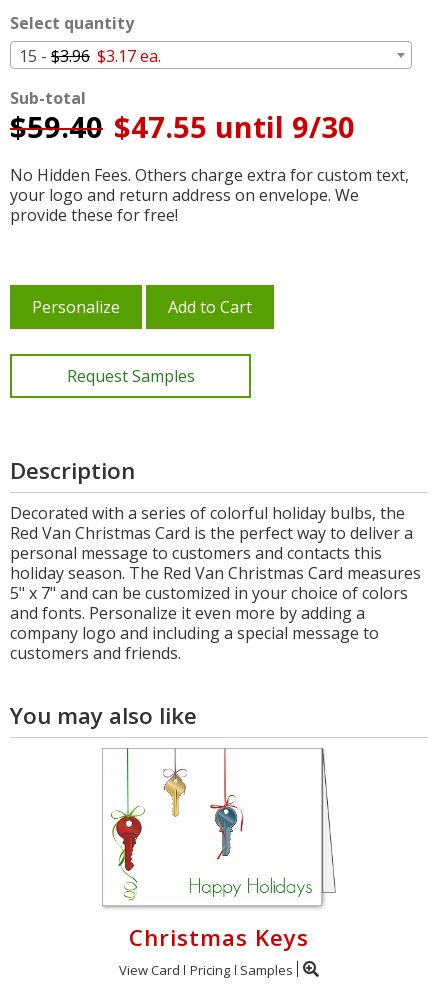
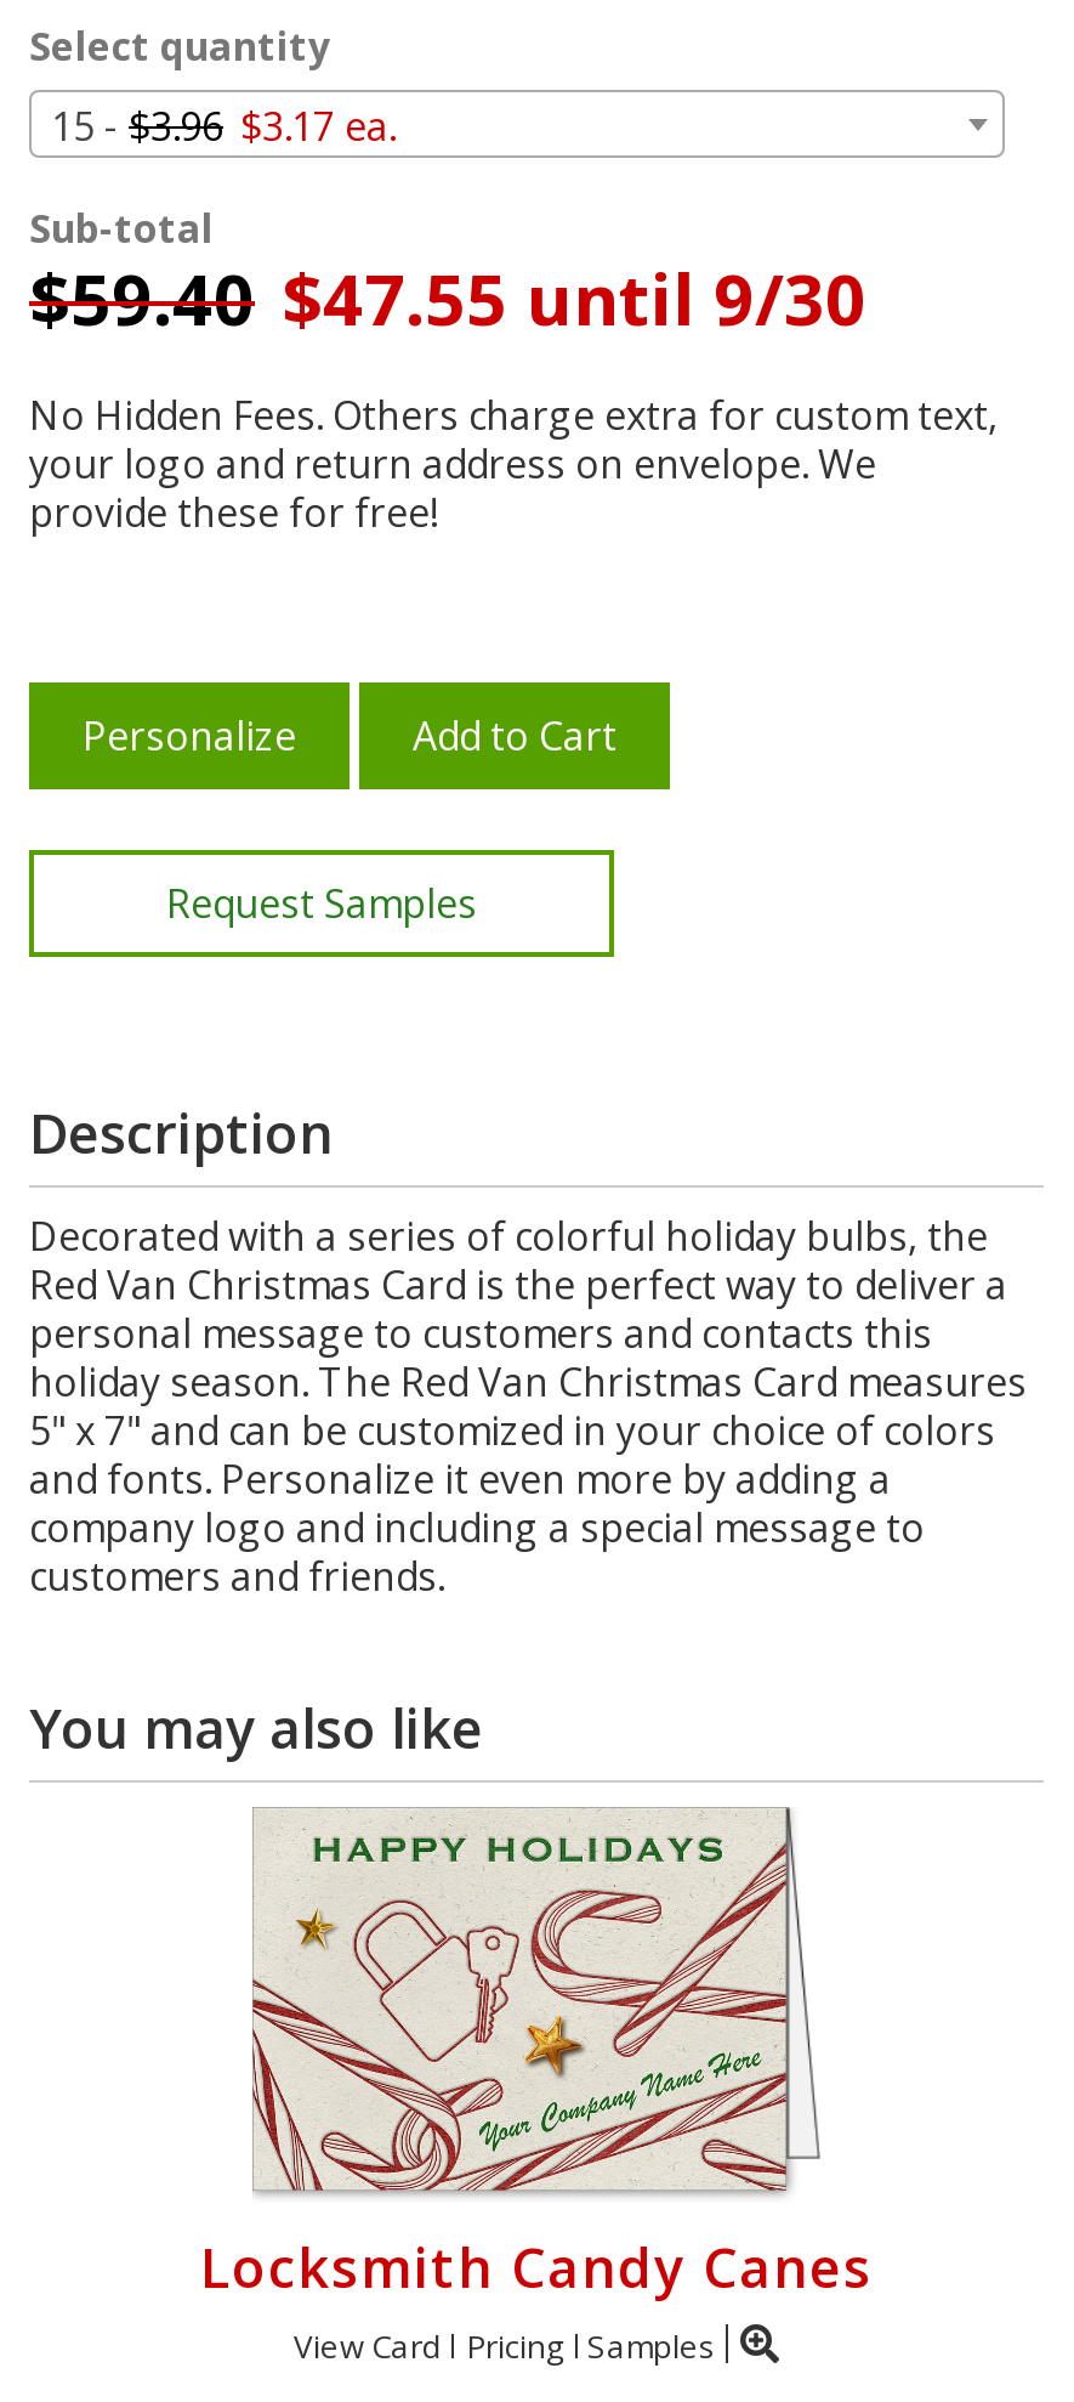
- [image]
- Christmas Keys
+ [image]
+ Locksmith Candy Canes
